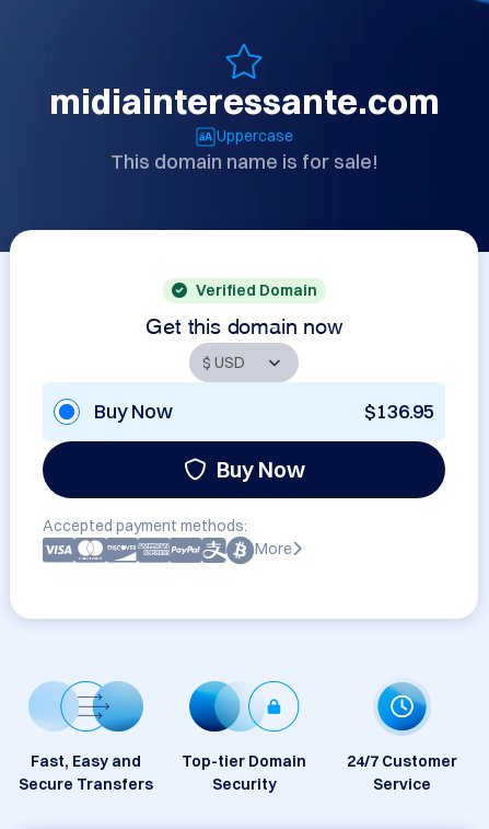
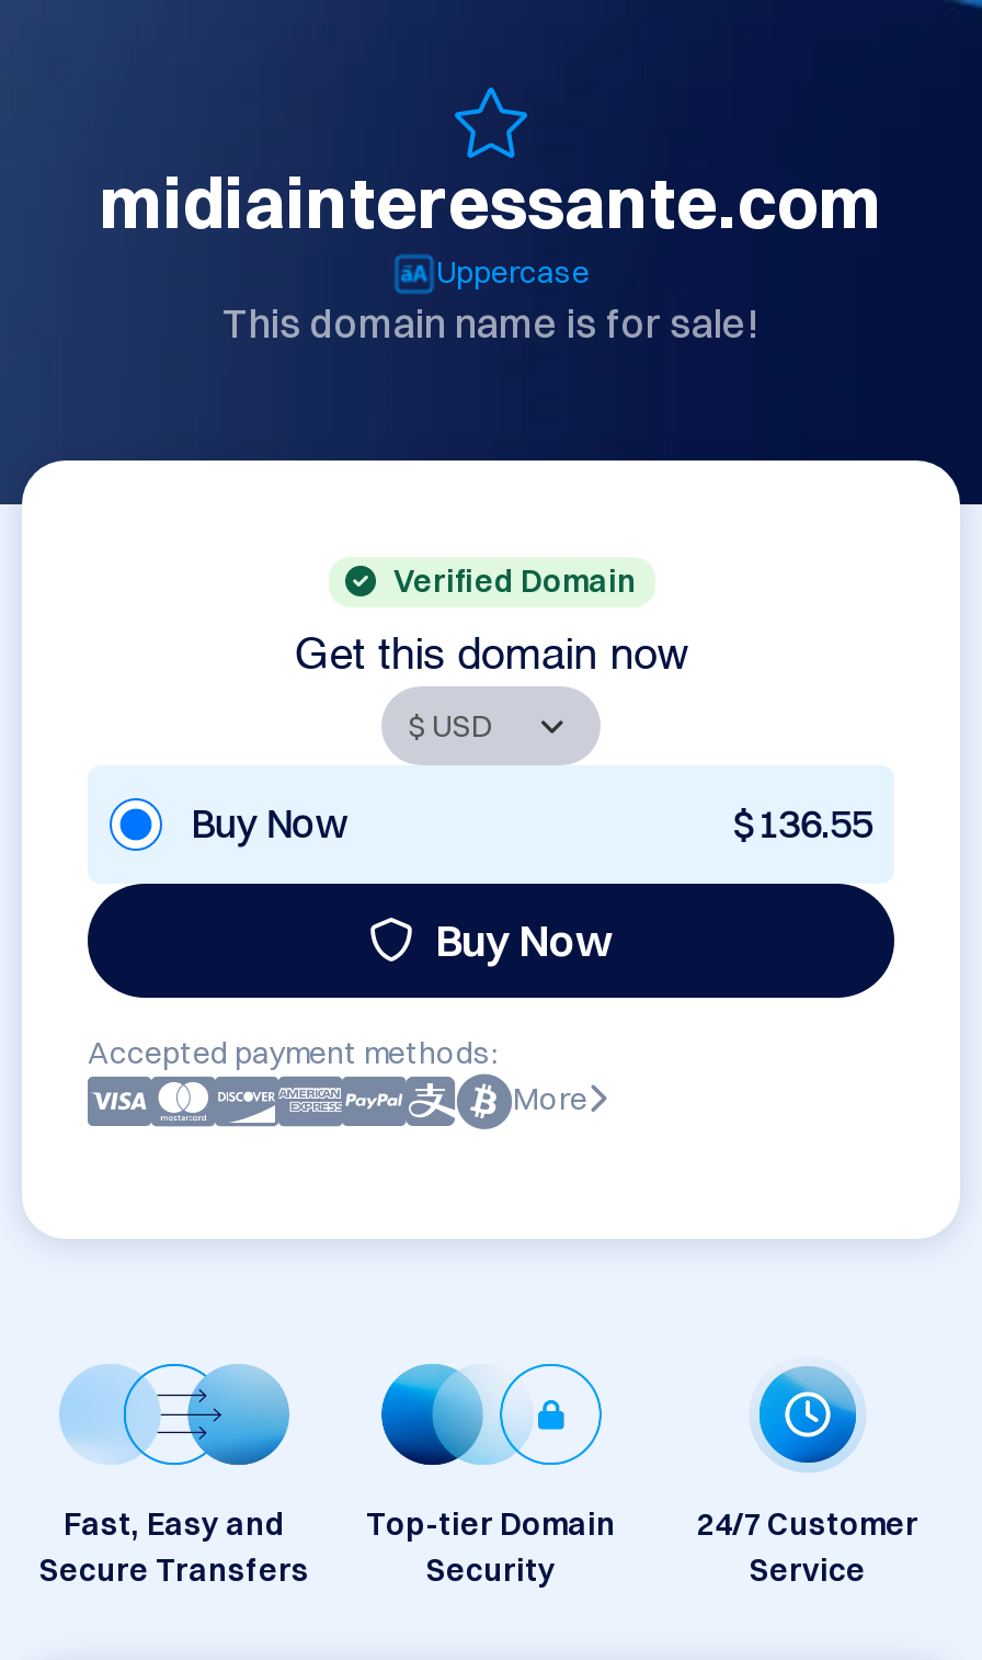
- $136.95
+ $136.55
